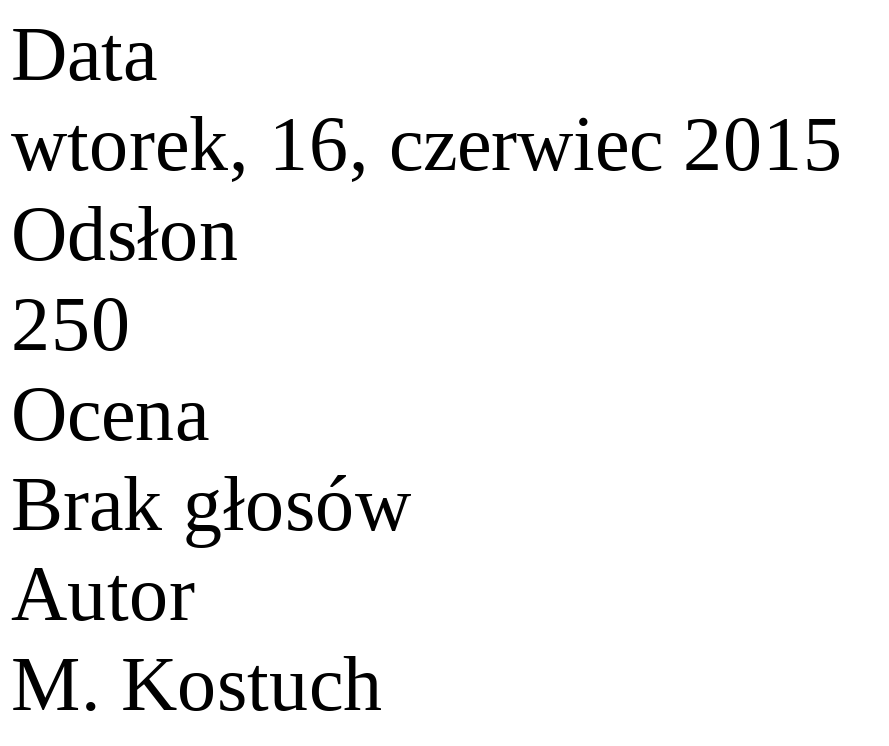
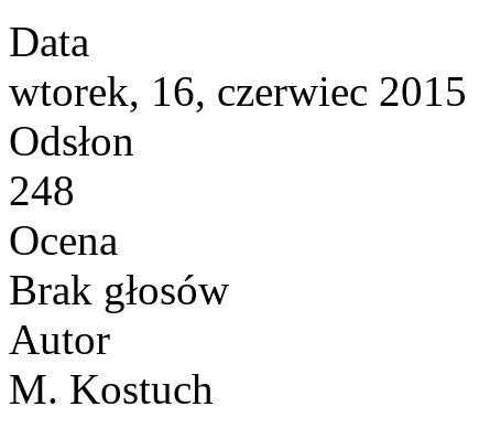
- 250
+ 248
